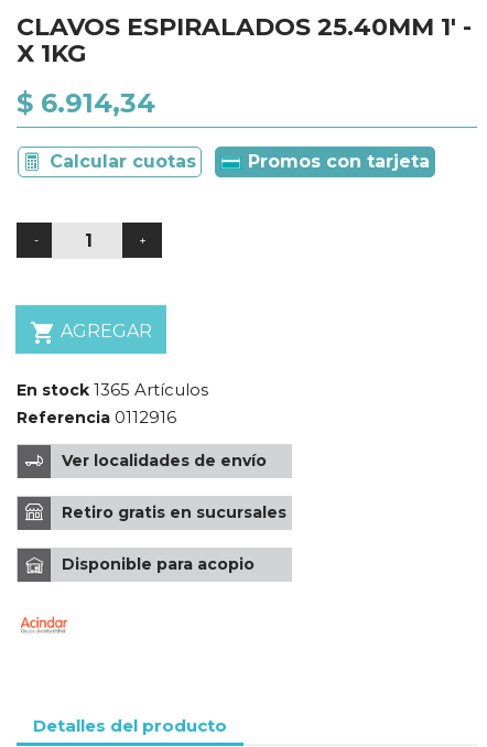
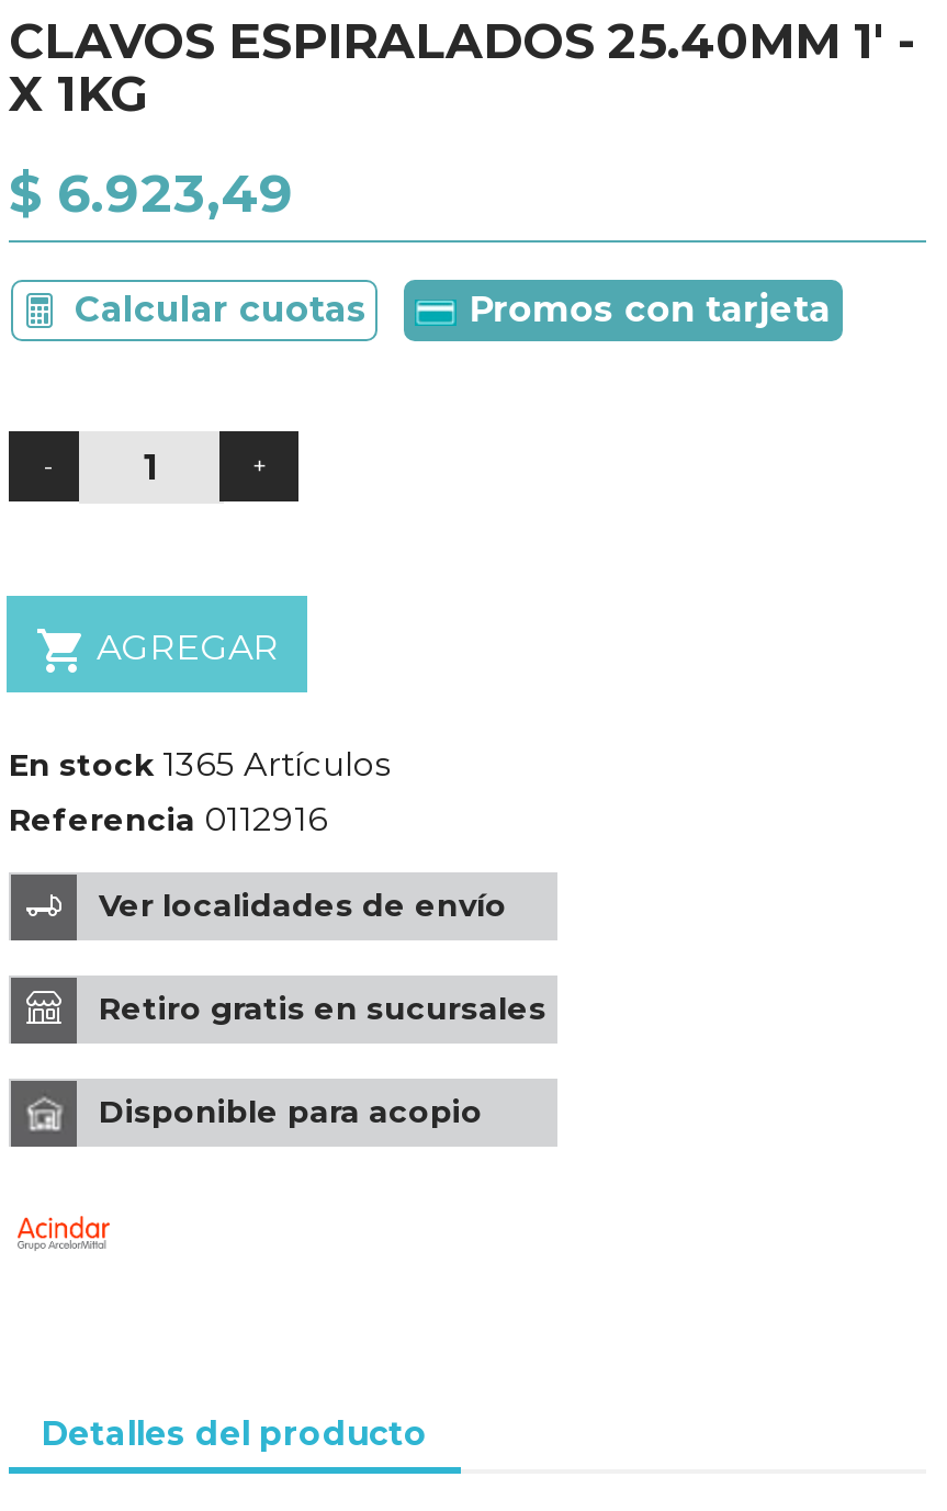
- $ 6.914,34
+ $ 6.923,49
